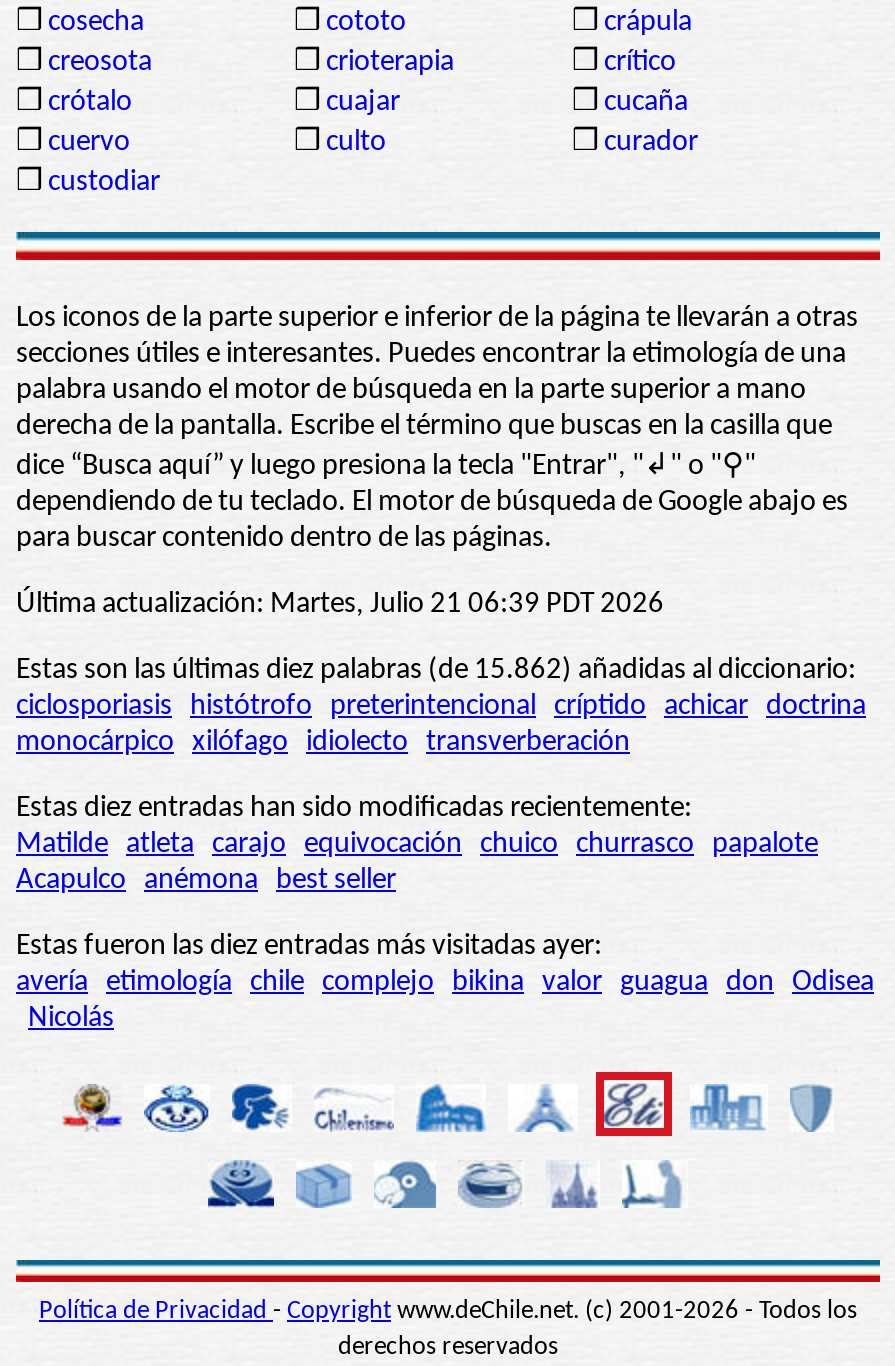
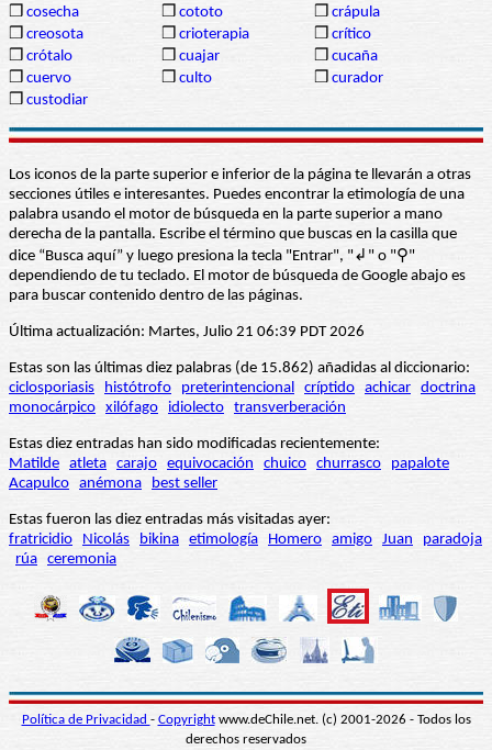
- avería etimología chile complejo bikina valor guagua don Odisea
- Nicolás
+ fratricidio Nicolás bikina etimología Homero amigo Juan paradoja
+ rúa ceremonia
